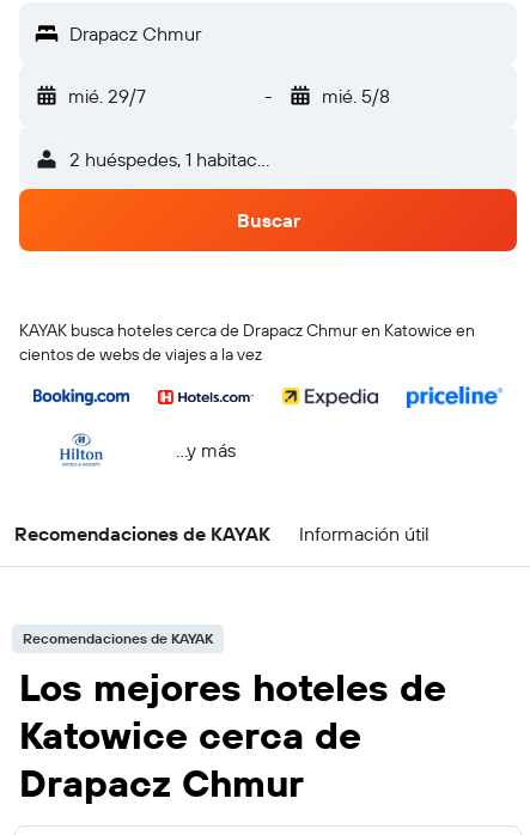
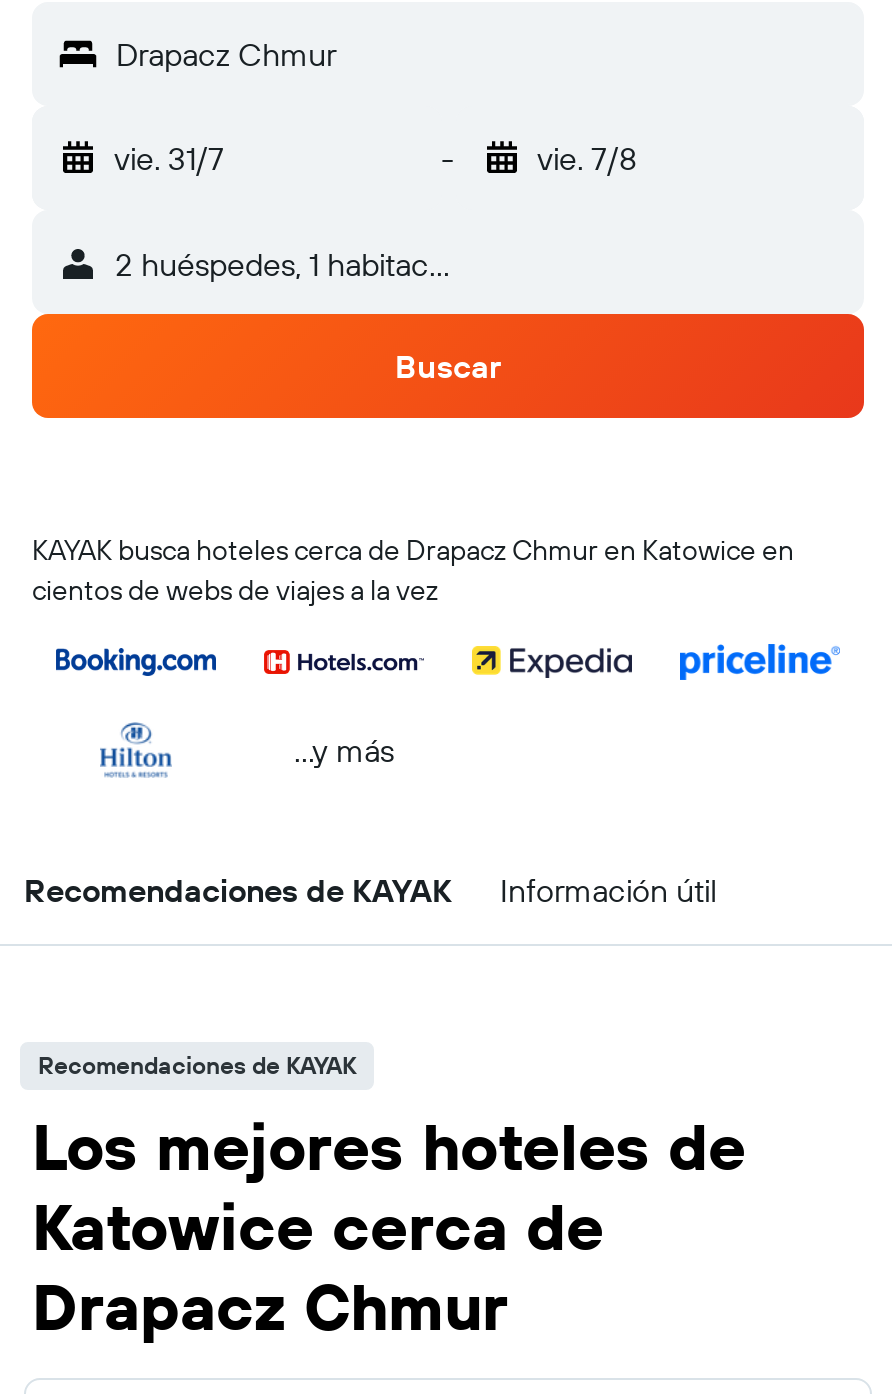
- mié. 29/7
+ vie. 31/7

- mié. 5/8
+ vie. 7/8
